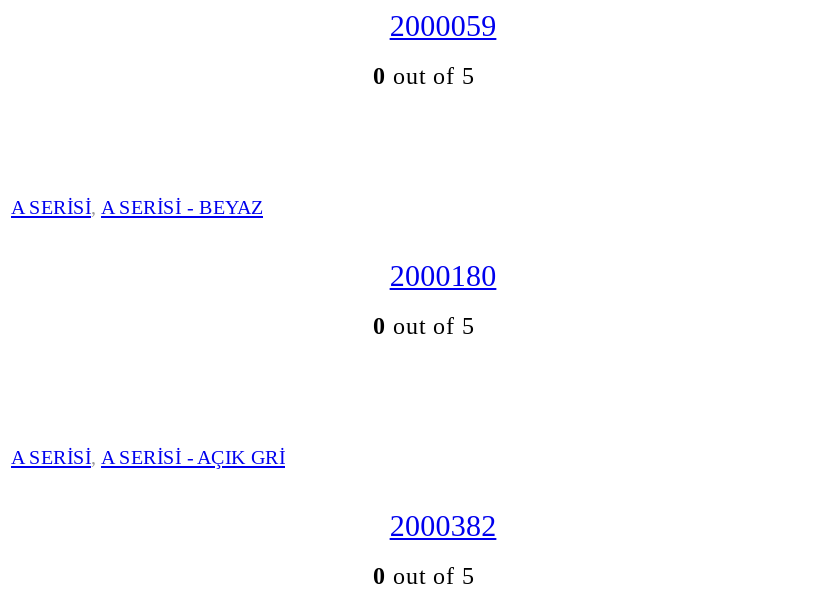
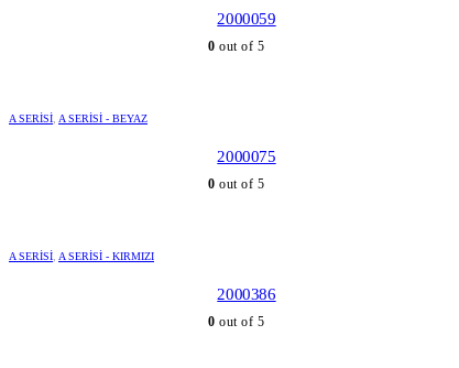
- 2000180
+ 2000075

- A SERISI, A SERISI - AÇIK GRI
+ A SERISI, A SERISI - KIRMIZI

- 2000382
+ 2000386
